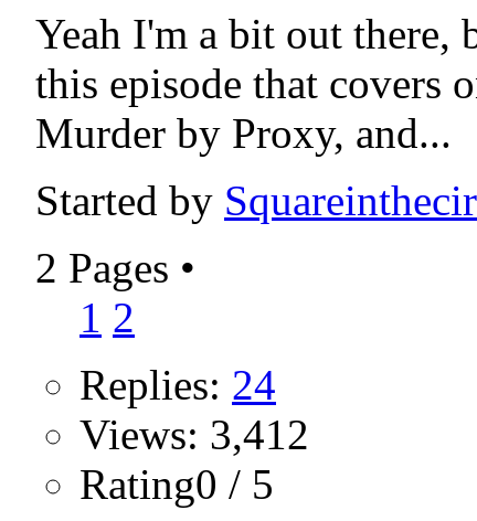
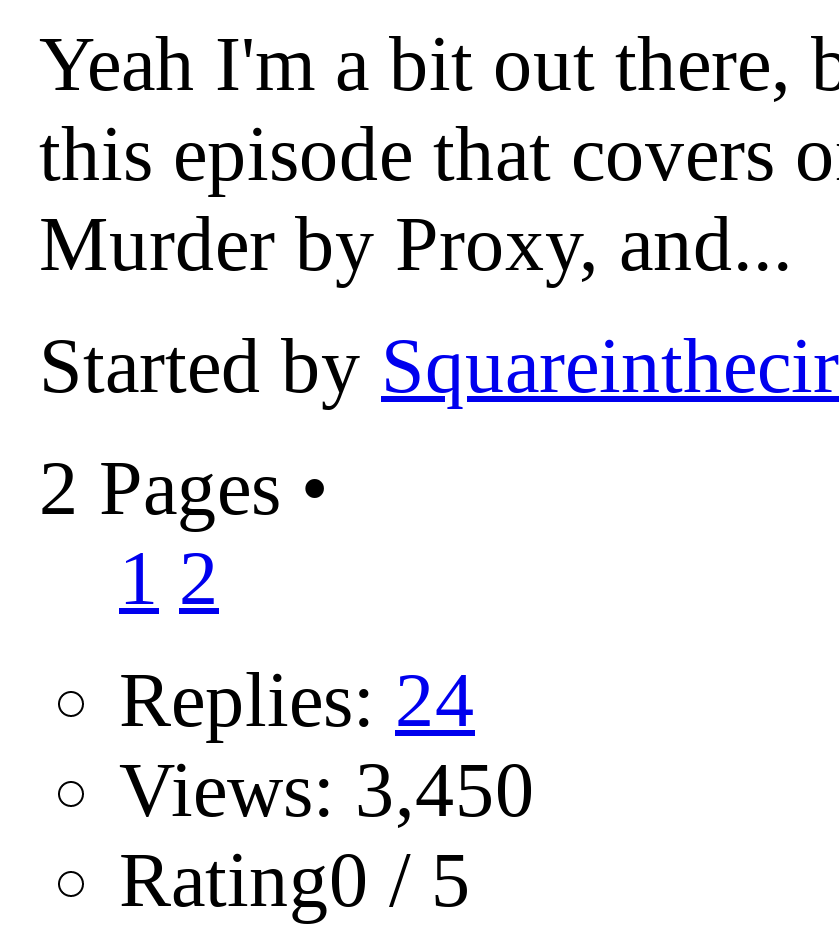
- Views: 3,412
+ Views: 3,450
